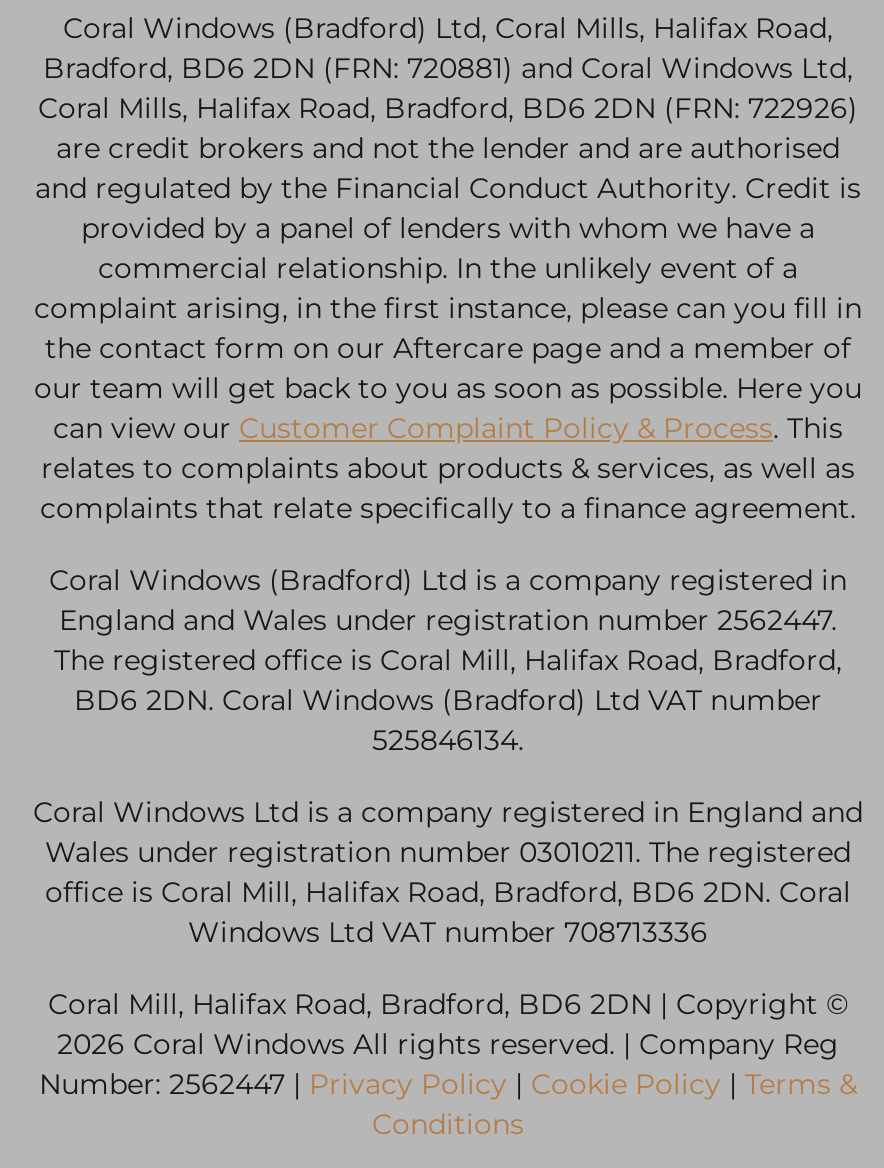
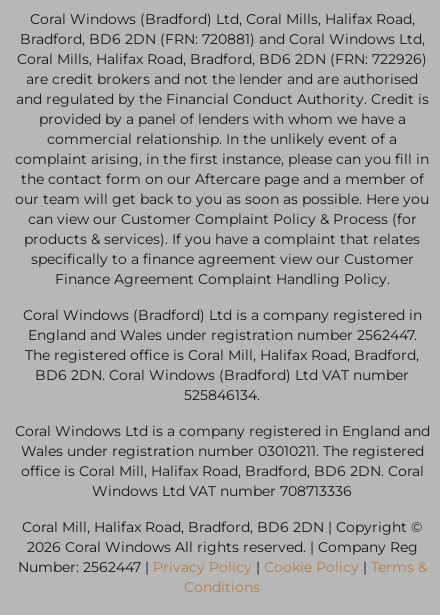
- can view our Customer Complaint Policy & Process. This
- relates to complaints about products & services, as well as
- complaints that relate specifically to a finance agreement.
+ can view our Customer Complaint Policy & Process (for
+ products & services). If you have a complaint that relates
+ specifically to a finance agreement view our Customer
+ Finance Agreement Complaint Handling Policy.
